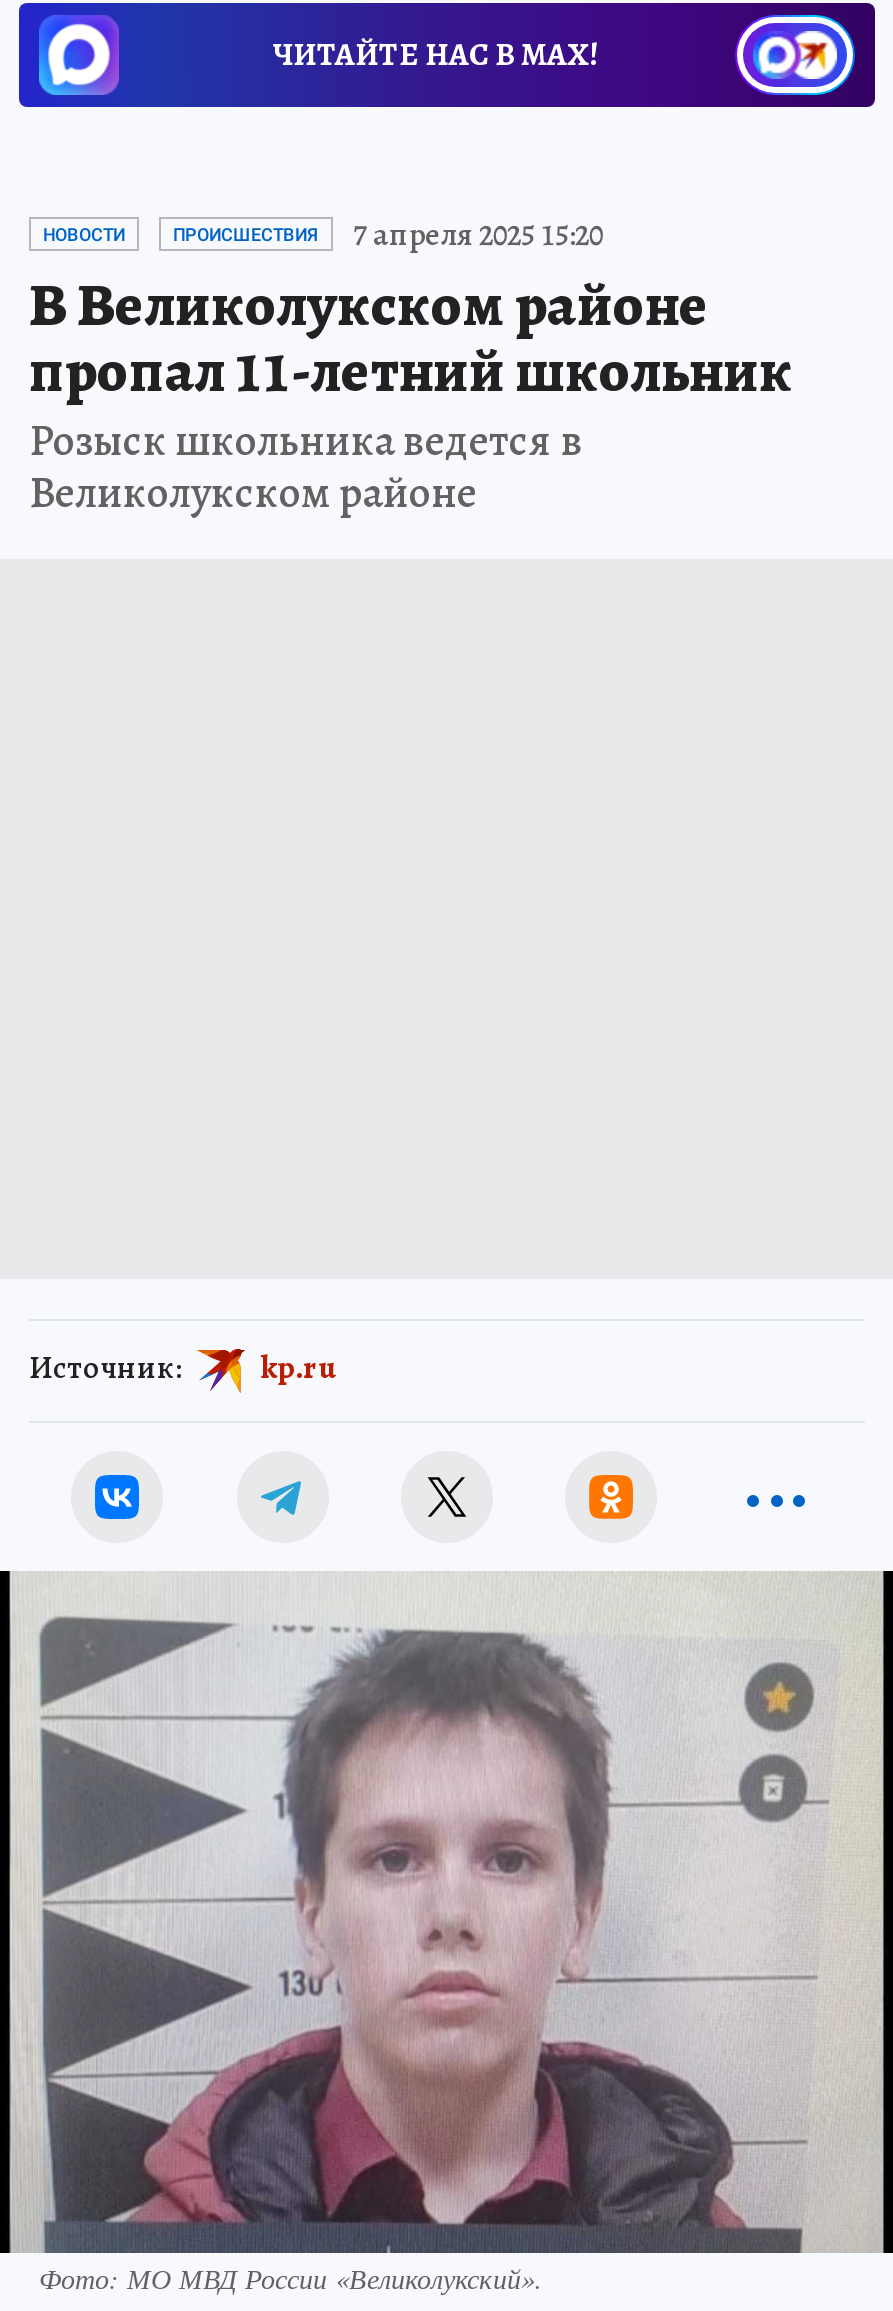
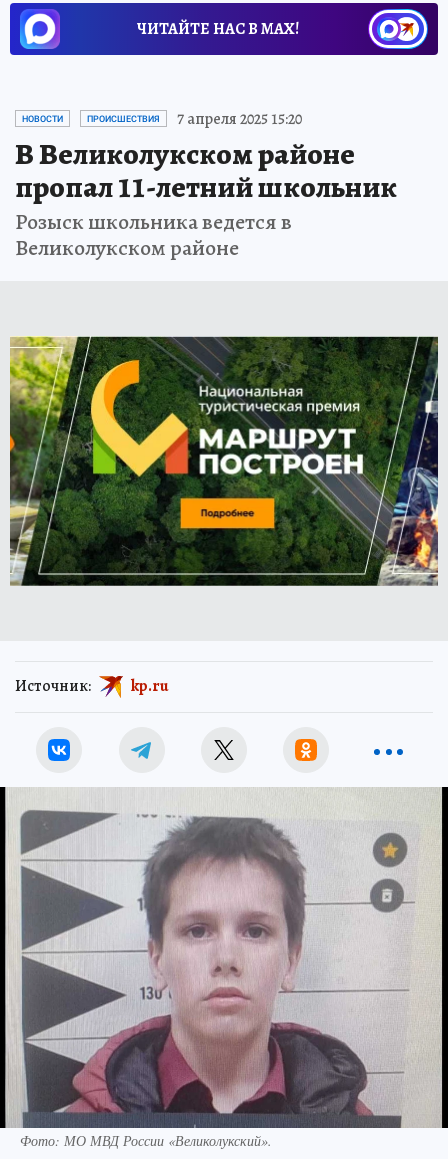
+ [image]
